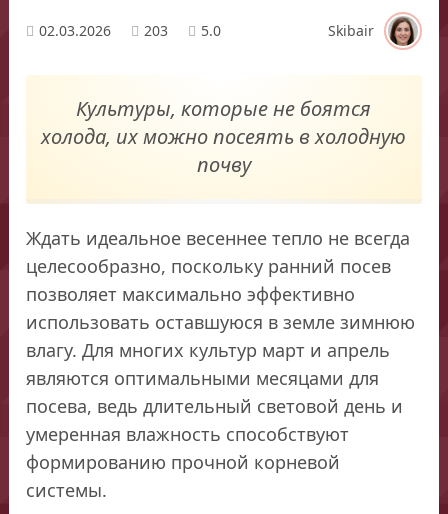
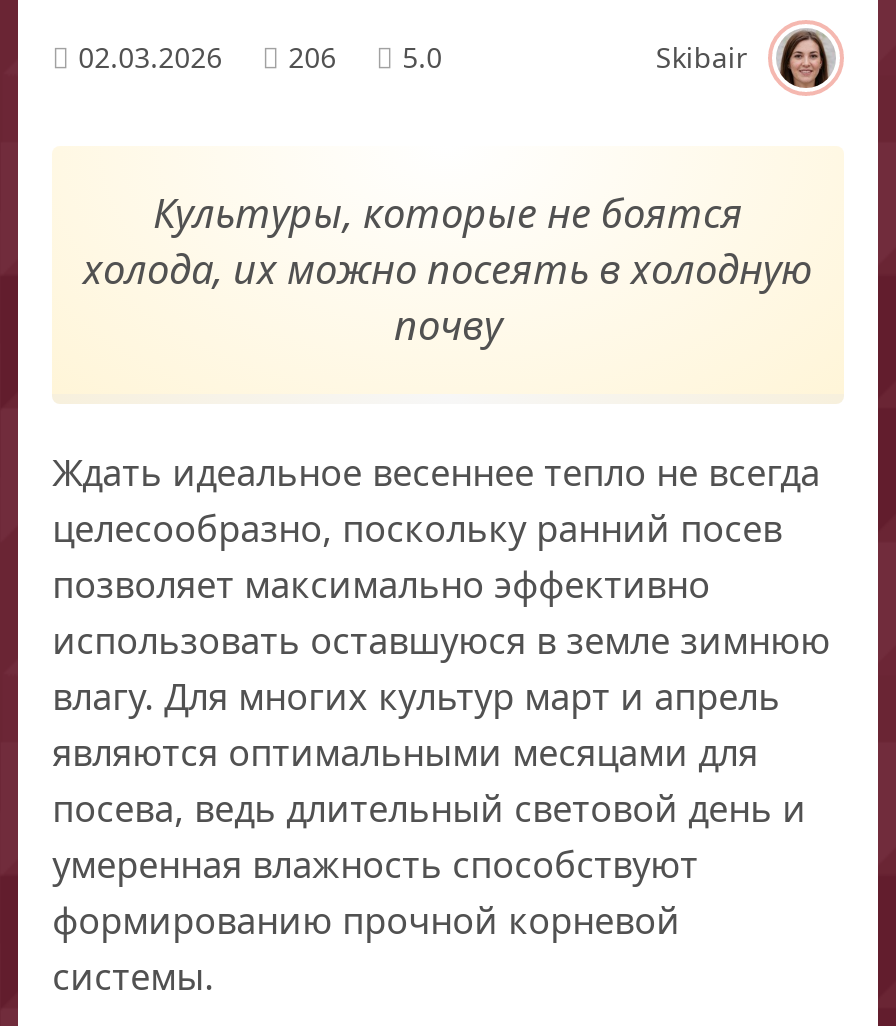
- 02.03.2026 203 5.0
+ 02.03.2026 206 5.0
